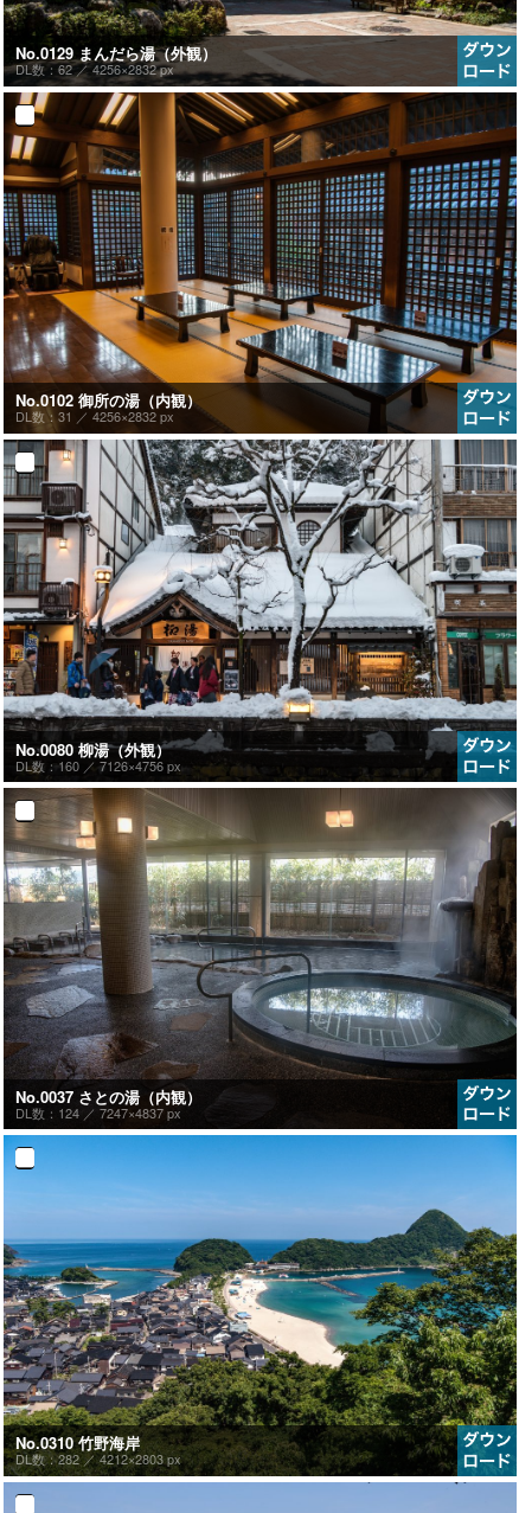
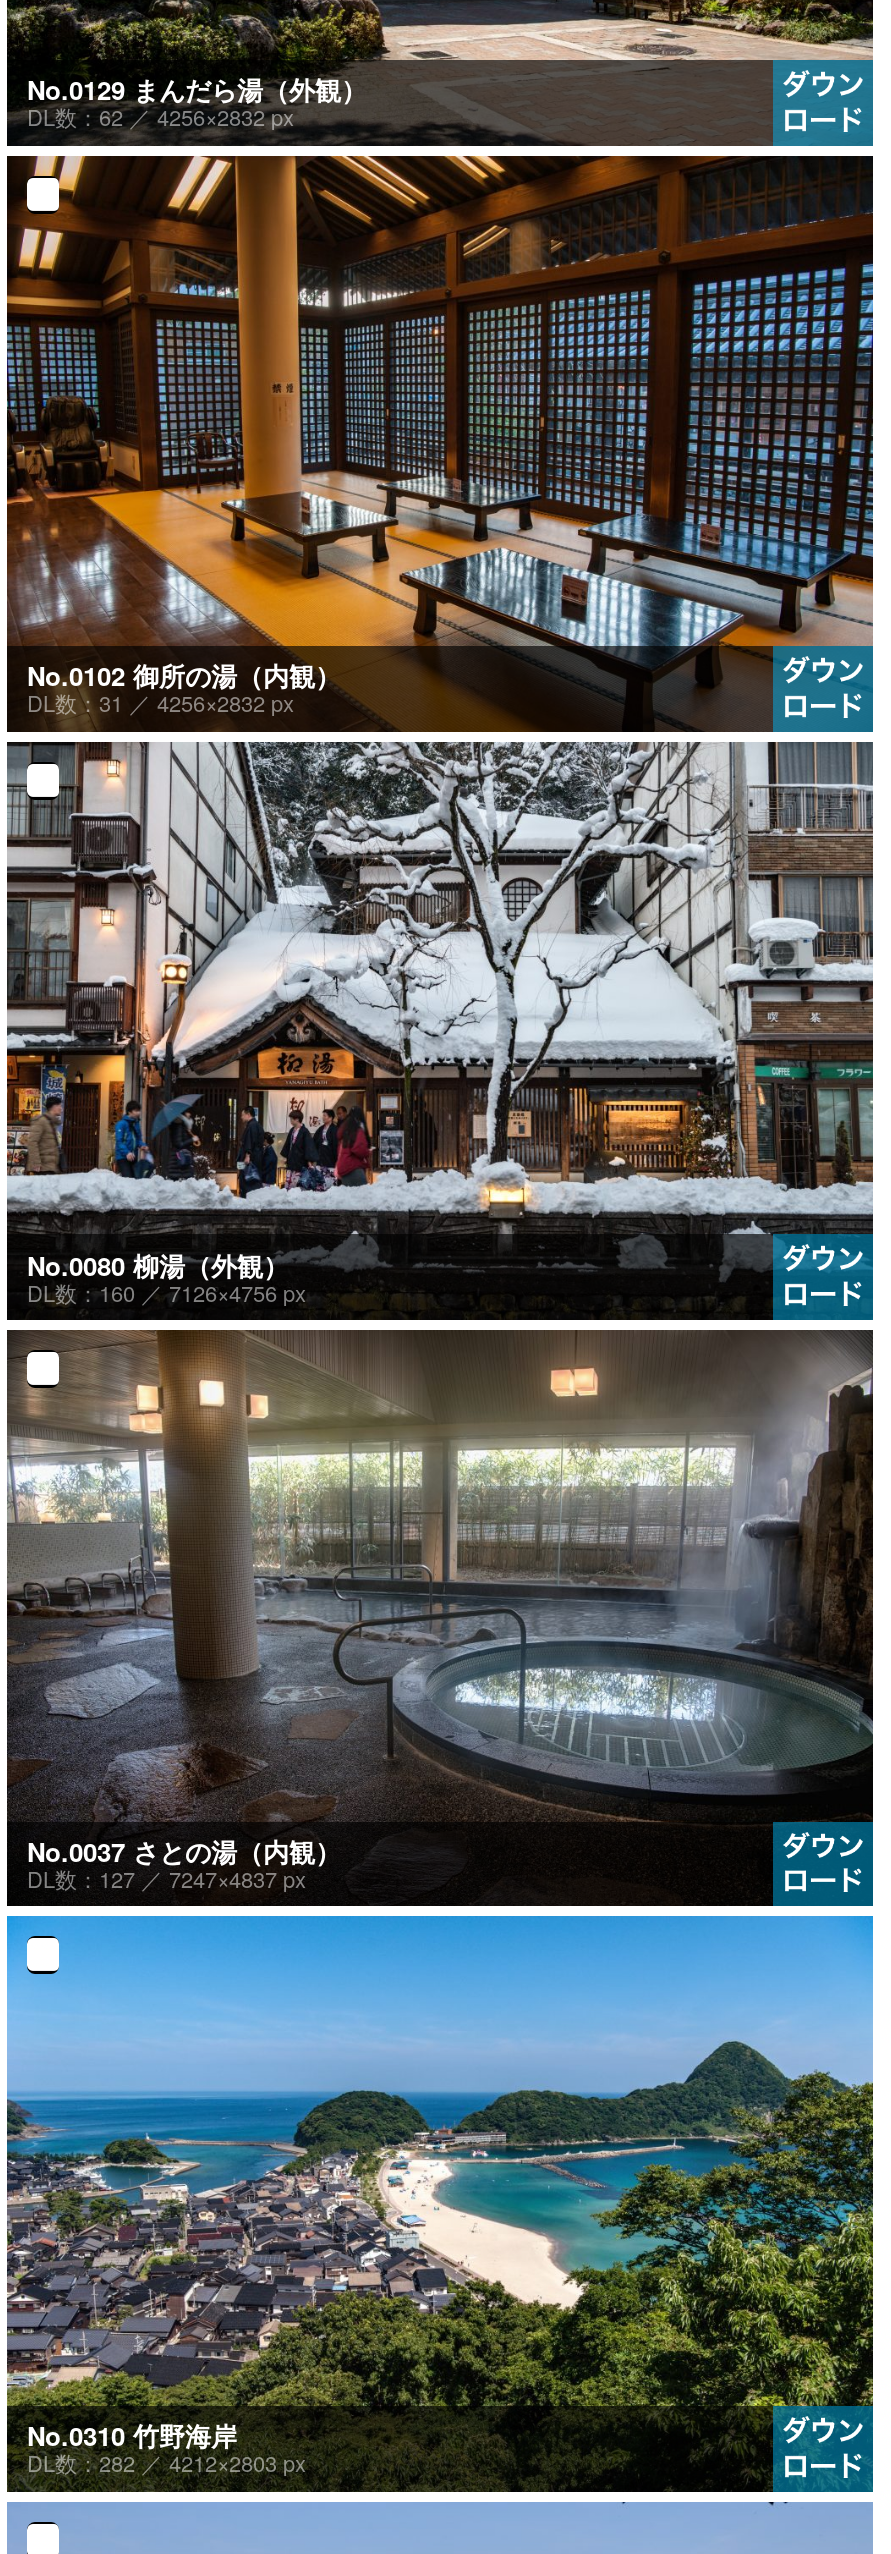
- DL数：124 ／7247×4837 px
+ DL数：127 ／7247×4837 px
